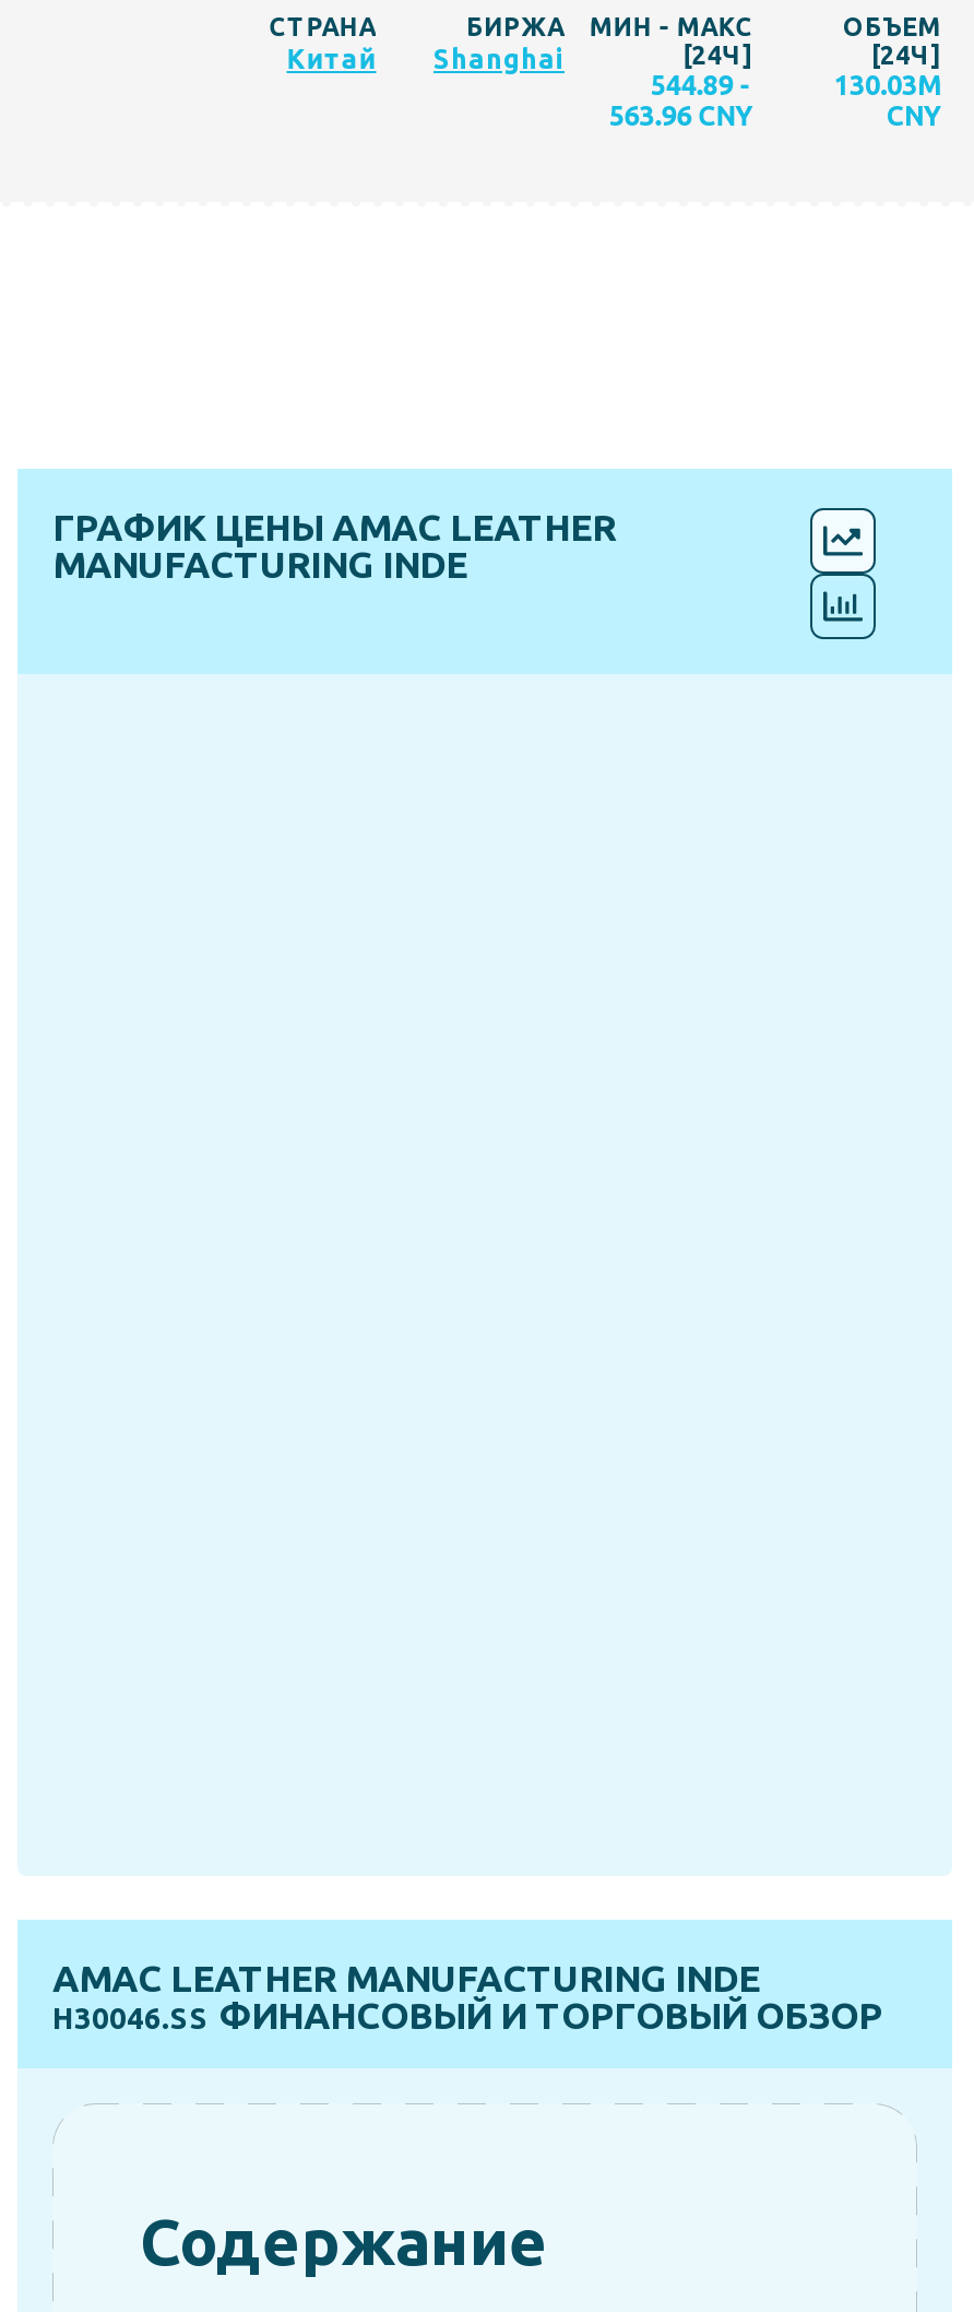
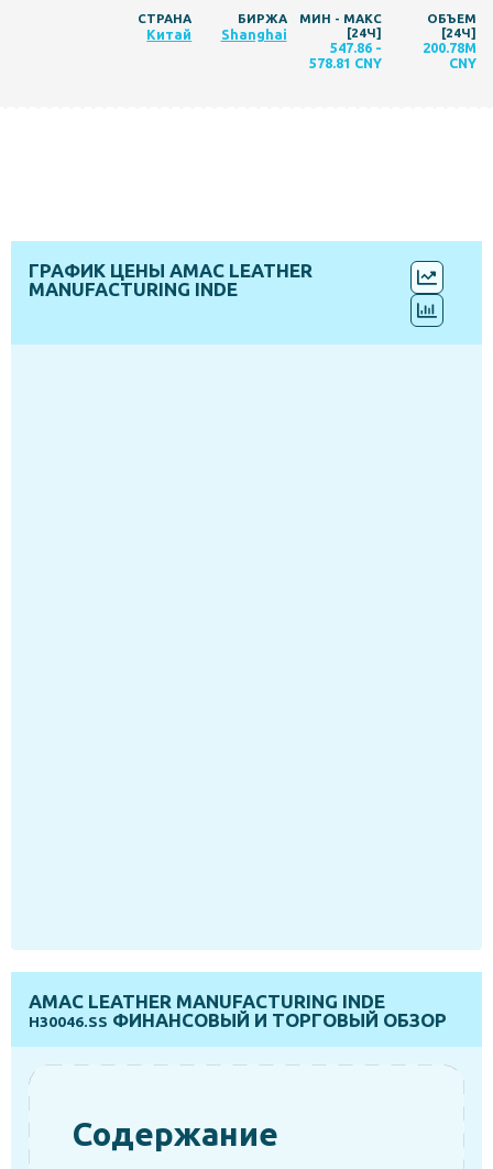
- 544.89 -
+ 547.86 -

- 130.03M
+ 200.78M

- 563.96 CNY
+ 578.81 CNY
